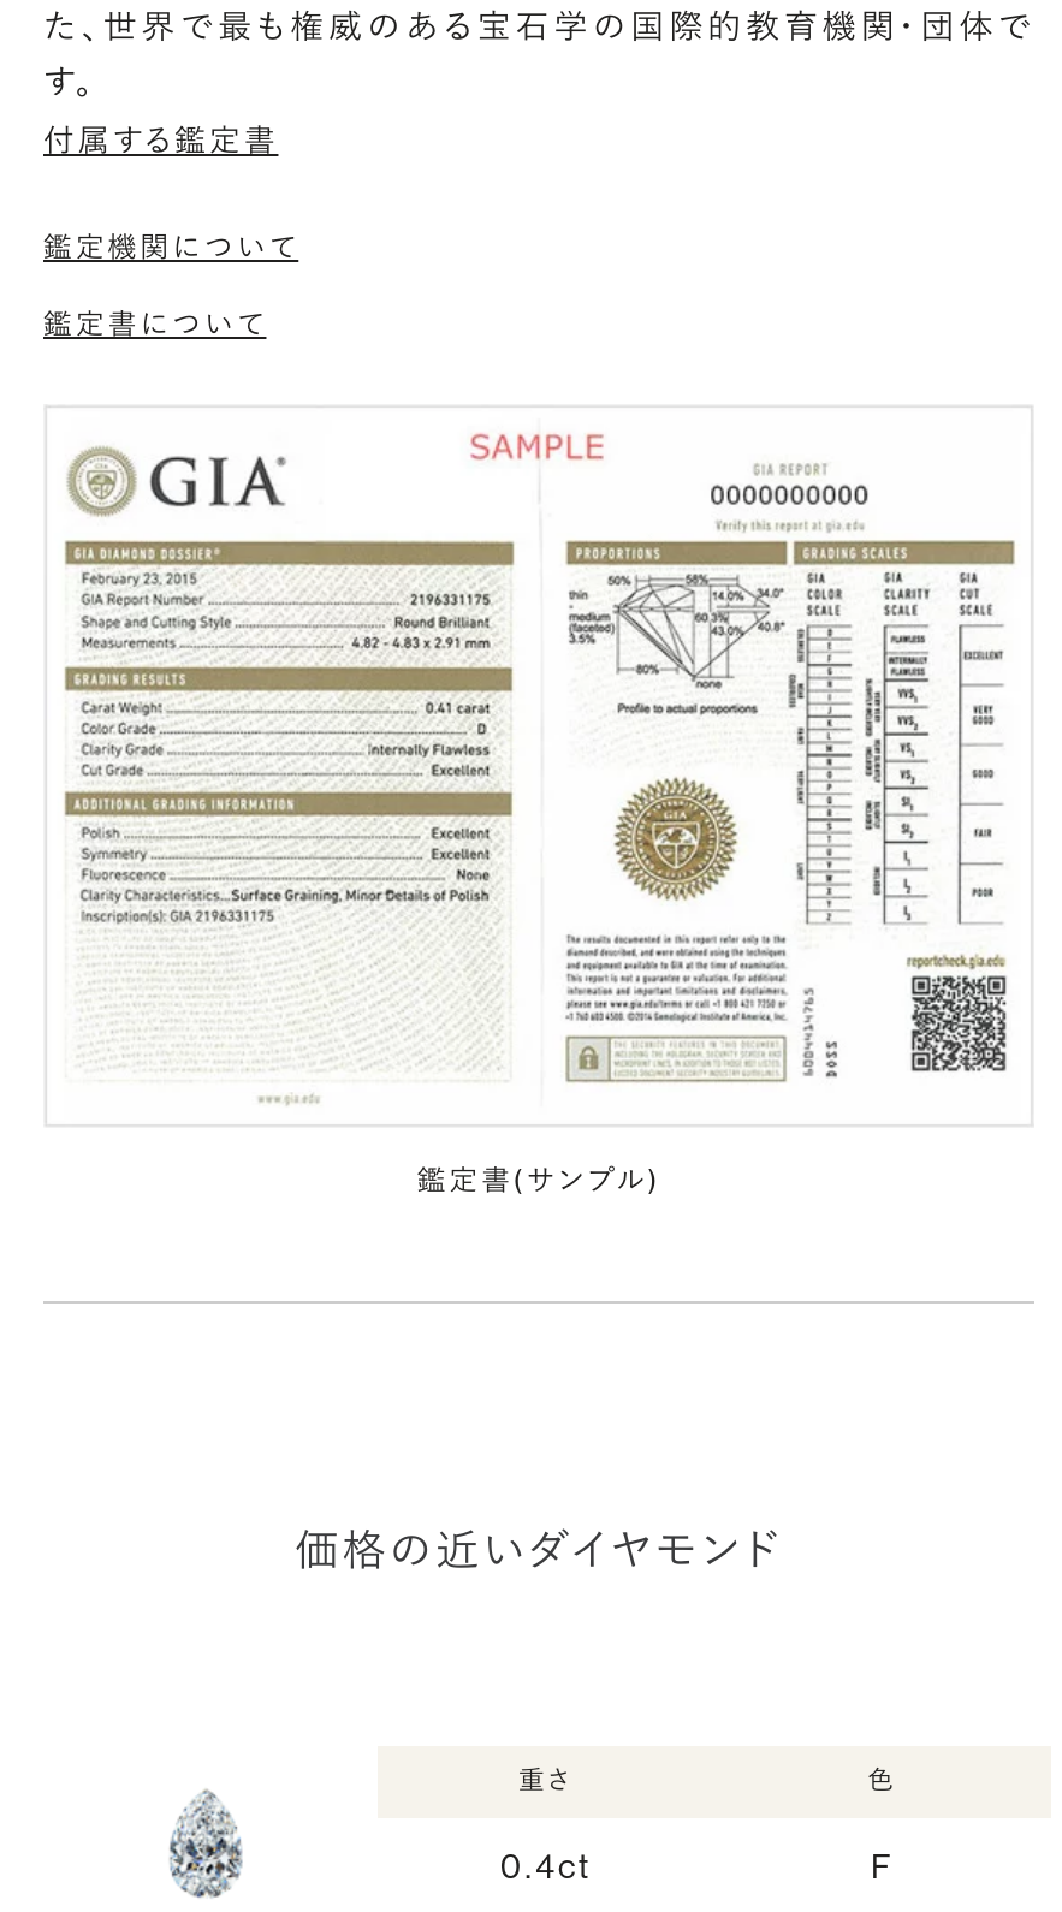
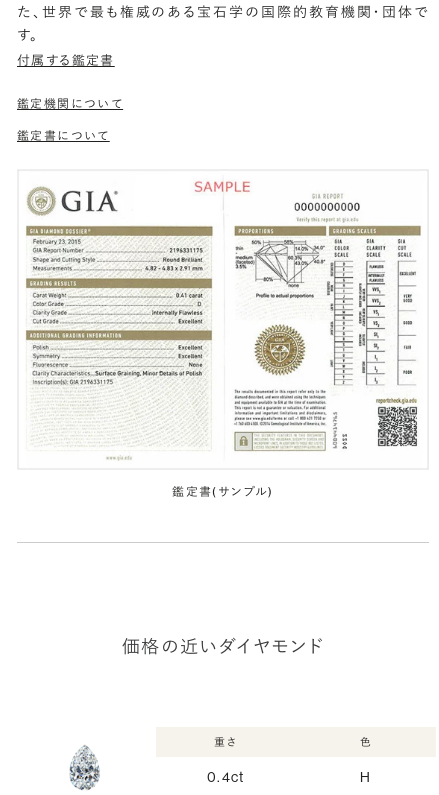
- F
+ H
